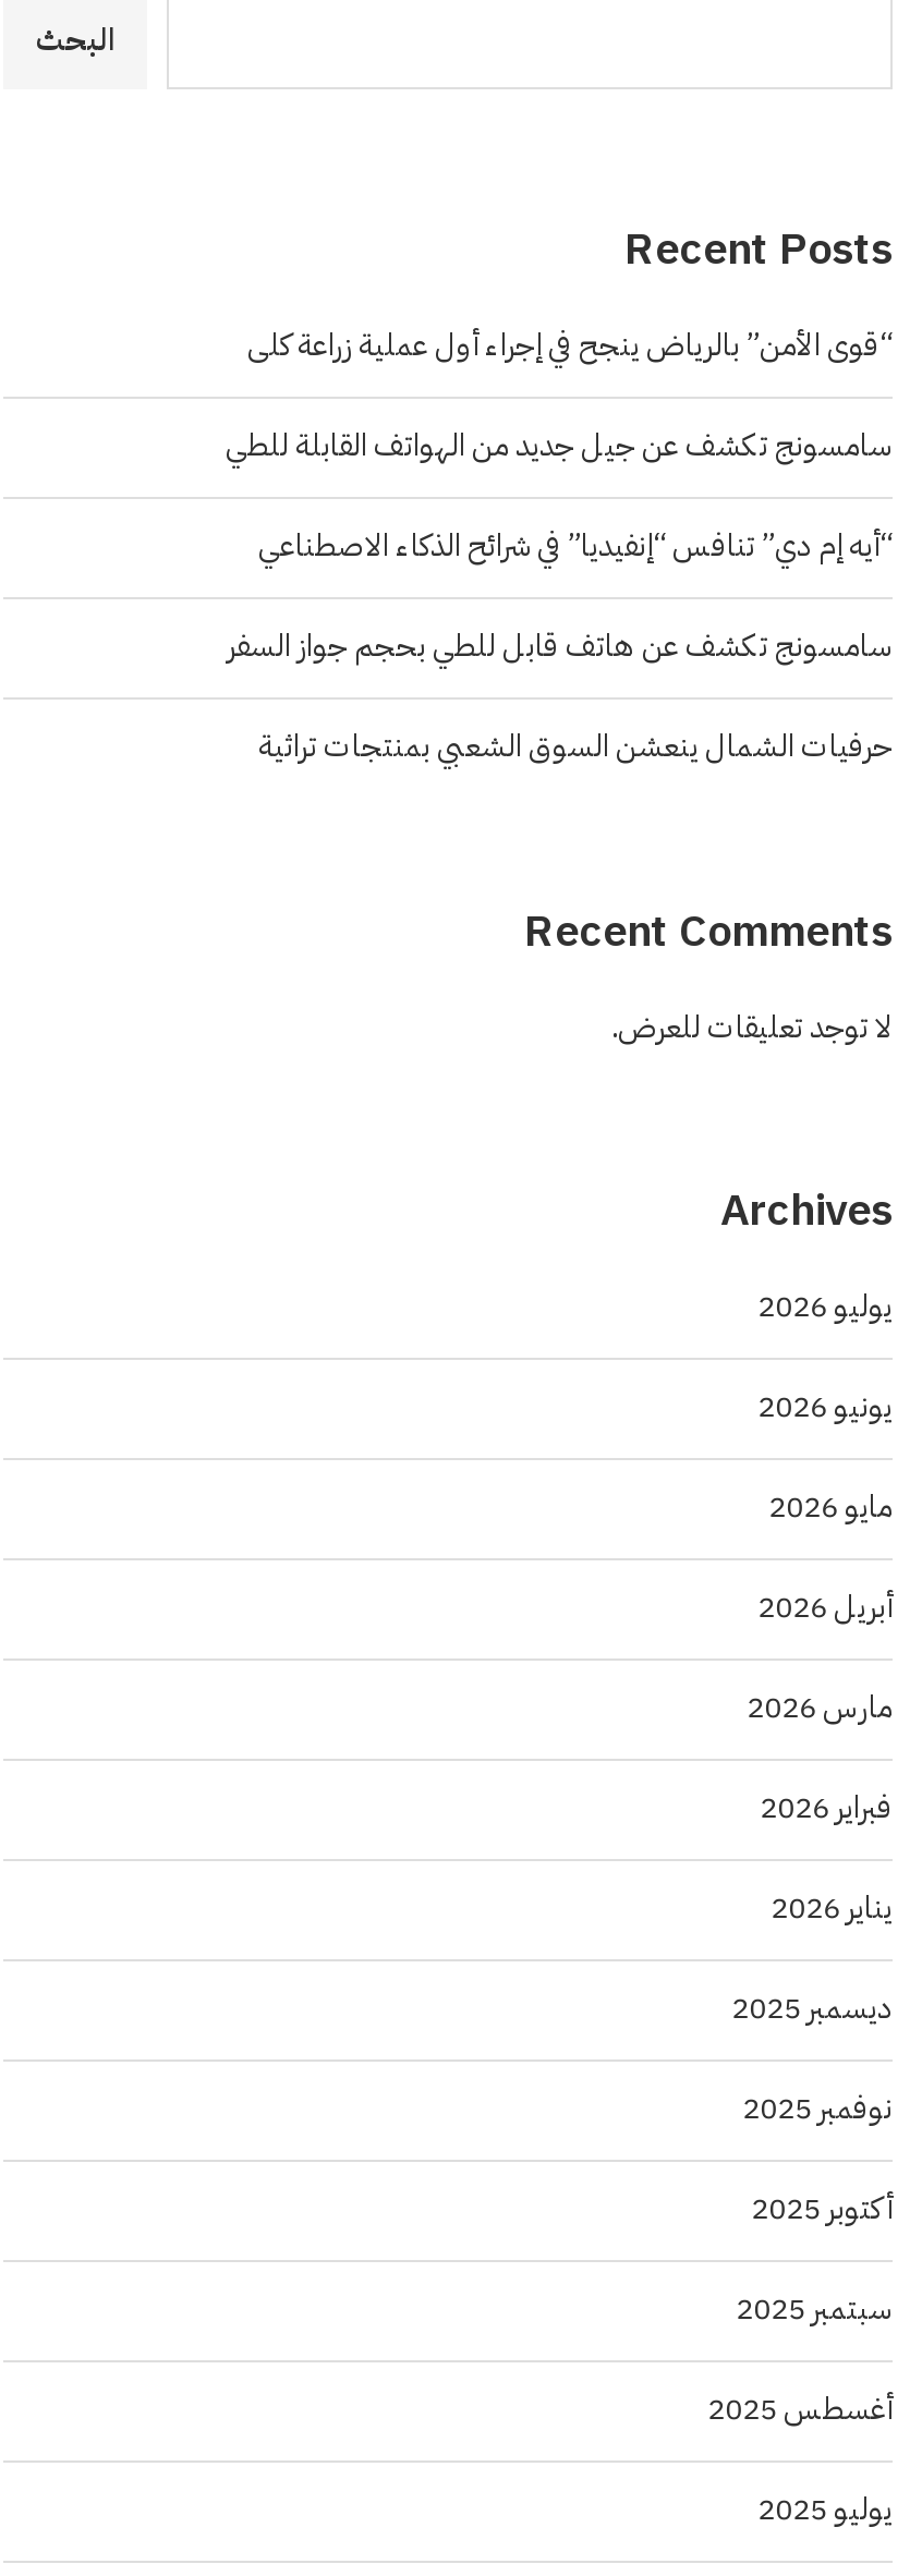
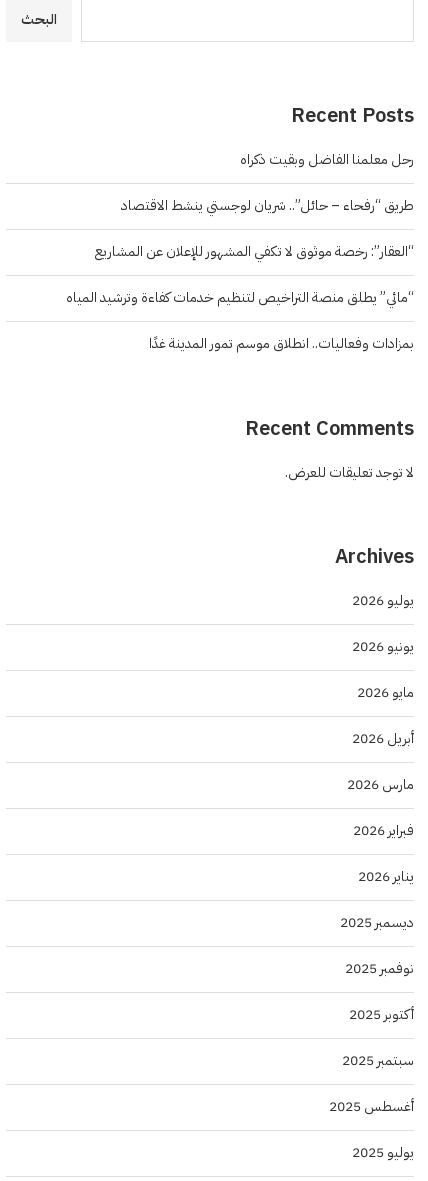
- “قوى الأمن” بالرياض ينجح في إجراء أول عملية زراعة كلى
+ رحل معلمنا الفاضل وبقيت ذكراه

- سامسونج تكشف عن جيل جديد من الهواتف القابلة للطي
+ طريق “رفحاء – حائل”.. شريان لوجستي ينشط الاقتصاد

- “أيه إم دي” تنافس “إنفيديا” في شرائح الذكاء الاصطناعي
+ “العقار”: رخصة موثوق لا تكفي المشهور للإعلان عن المشاريع

- سامسونج تكشف عن هاتف قابل للطي بحجم جواز السفر
+ “مائي” يطلق منصة التراخيص لتنظيم خدمات كفاءة وترشيد المياه

- حرفيات الشمال ينعشن السوق الشعبي بمنتجات تراثية
+ بمزادات وفعاليات.. انطلاق موسم تمور المدينة غدًا
